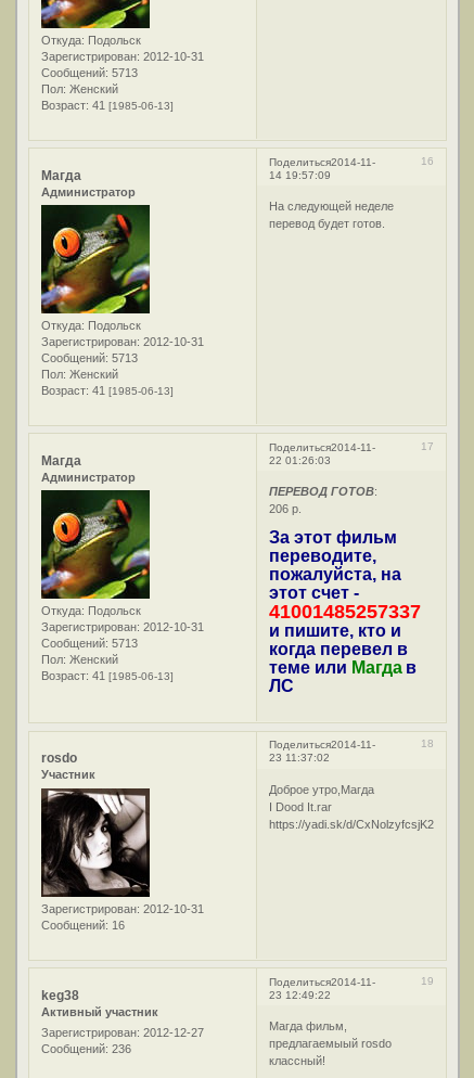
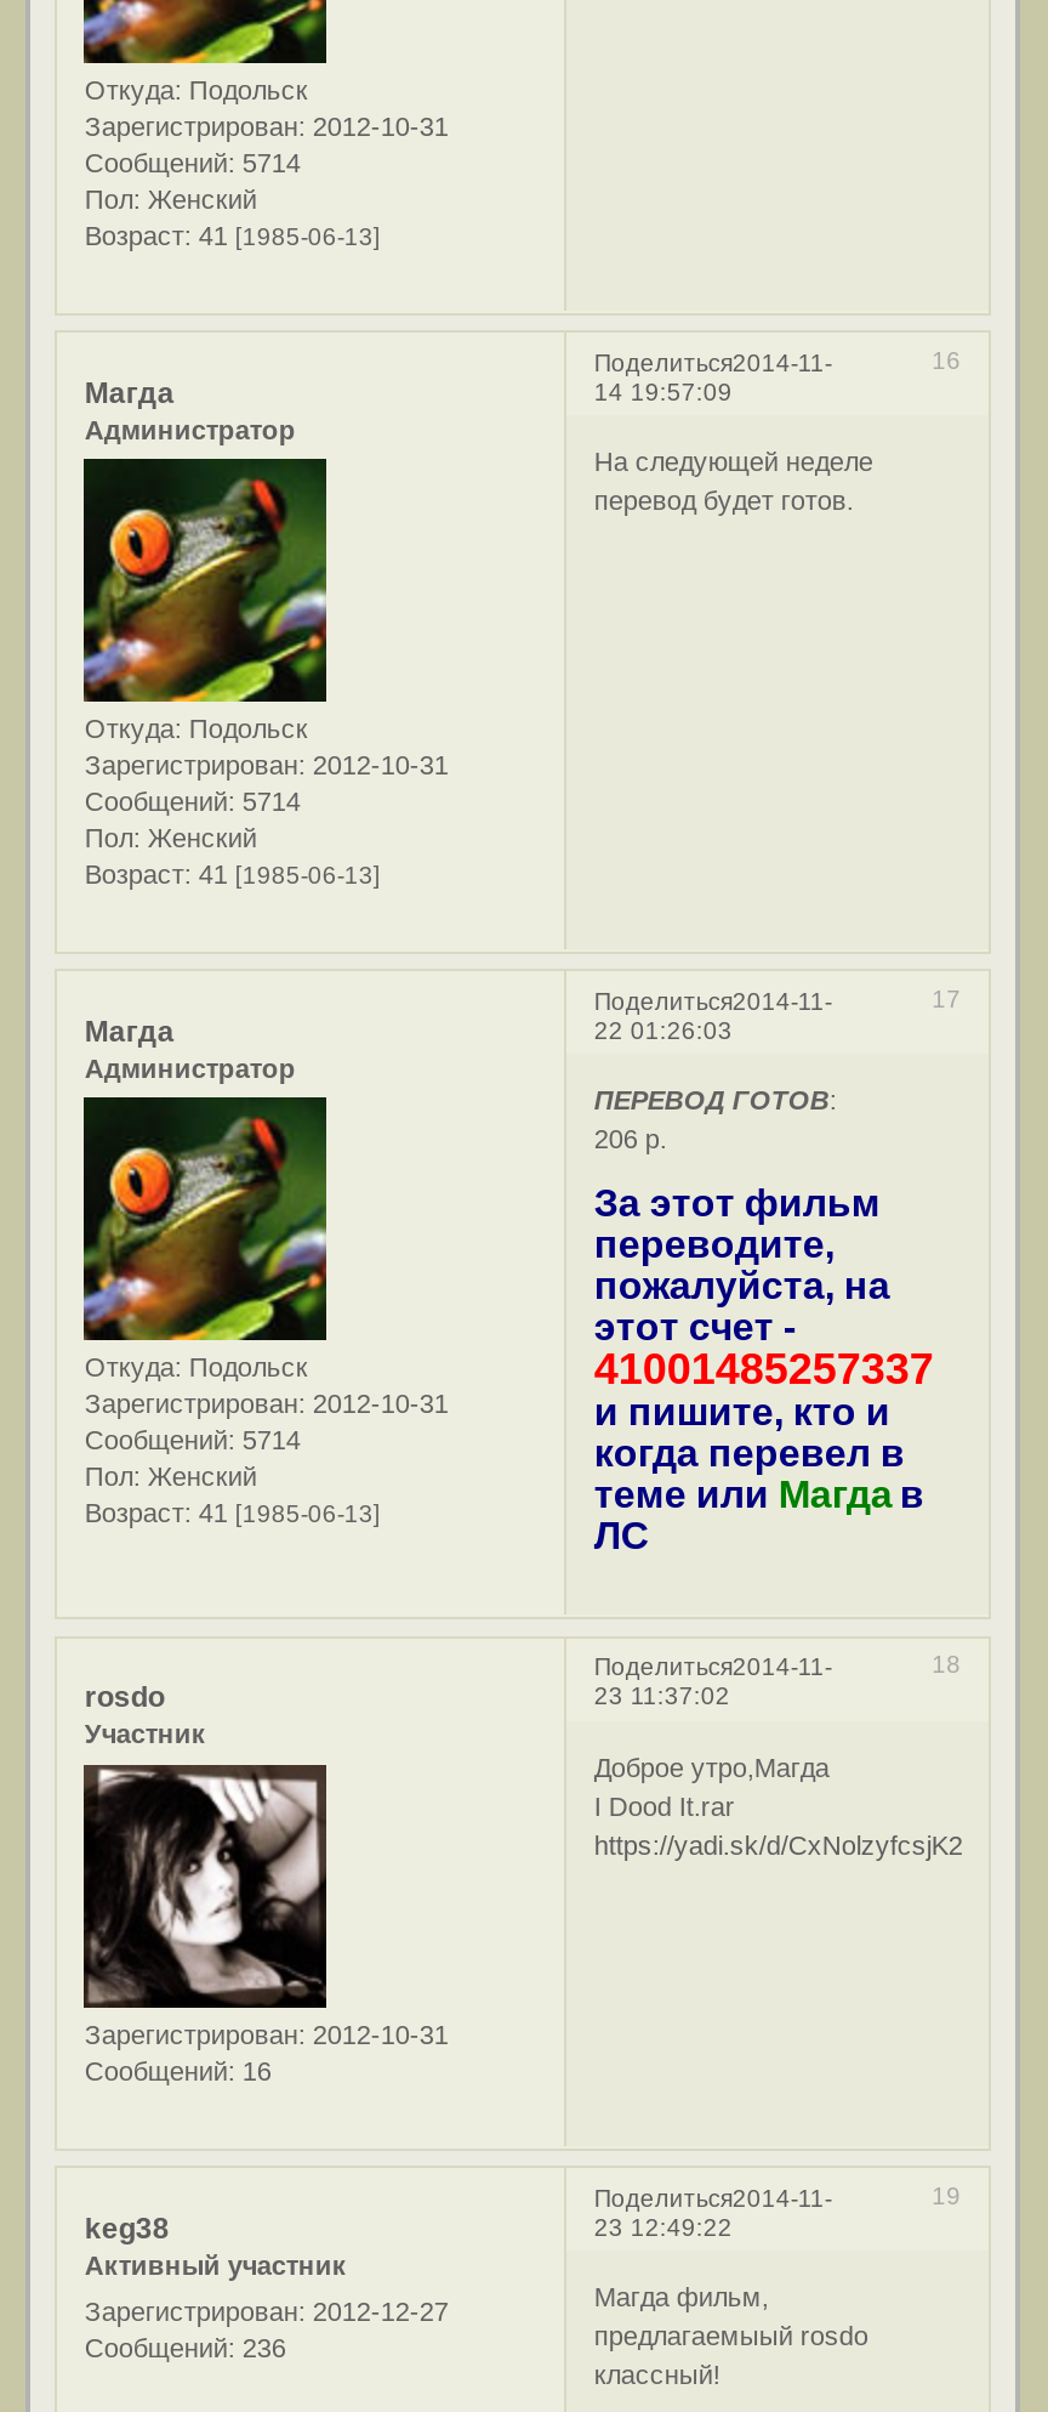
- Сообщений: 5713
+ Сообщений: 5714

- Сообщений: 5713
+ Сообщений: 5714

- Сообщений: 5713
+ Сообщений: 5714
